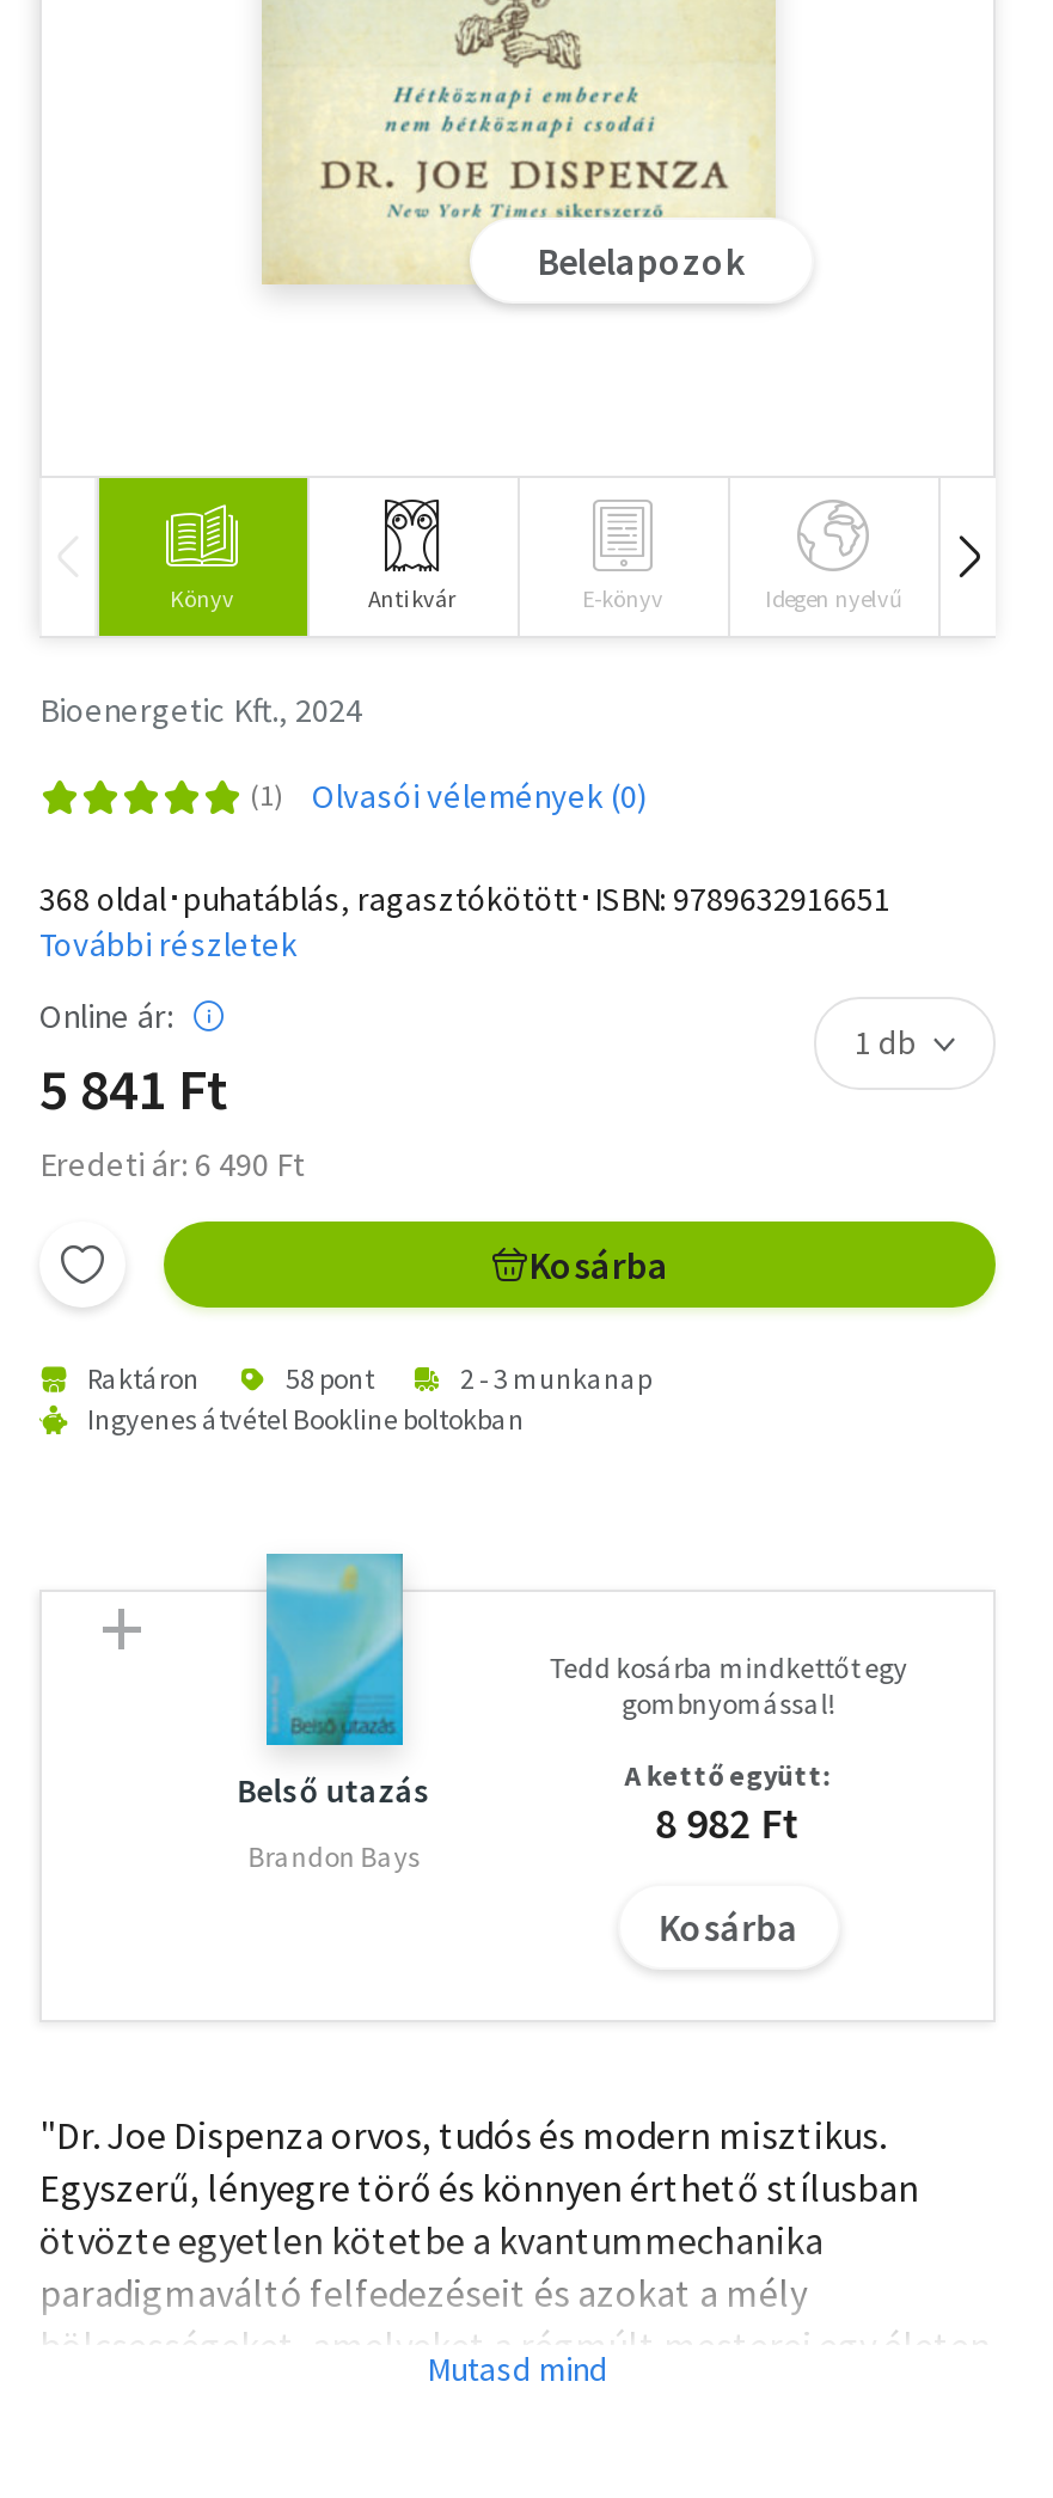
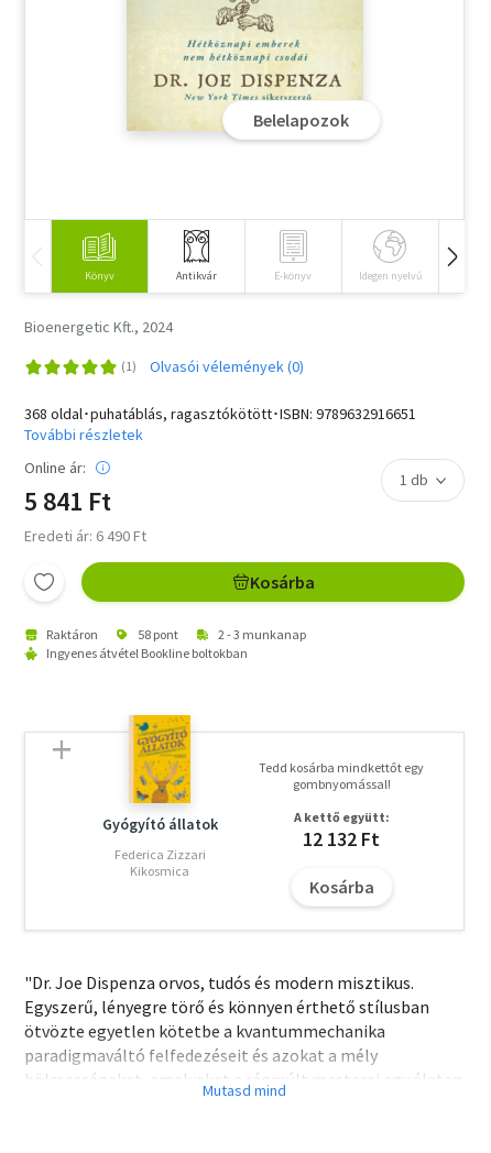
- [image]
- Belső utazás
+ [image]
+ Gyógyító állatok

- 8 982 Ft
+ 12 132 Ft

- Brandon Bays
+ Federica Zizzari
+ Kikosmica
